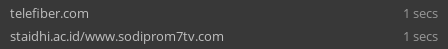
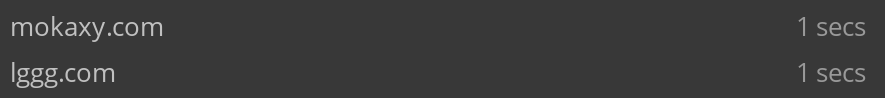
- telefiber.com
+ mokaxy.com

- staidhi.ac.id/www.sodiprom7tv.com
+ lggg.com
